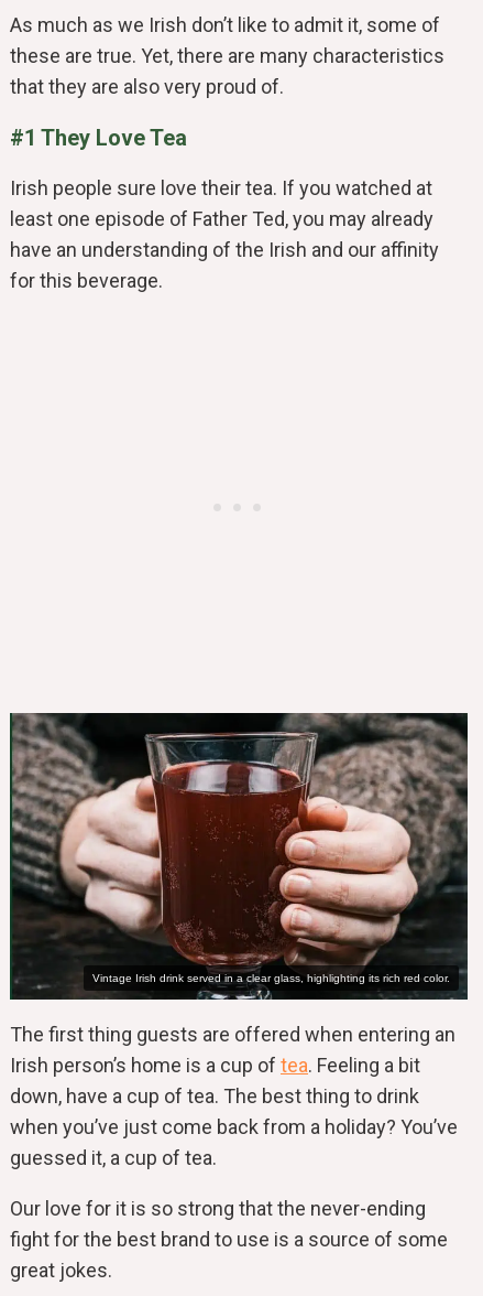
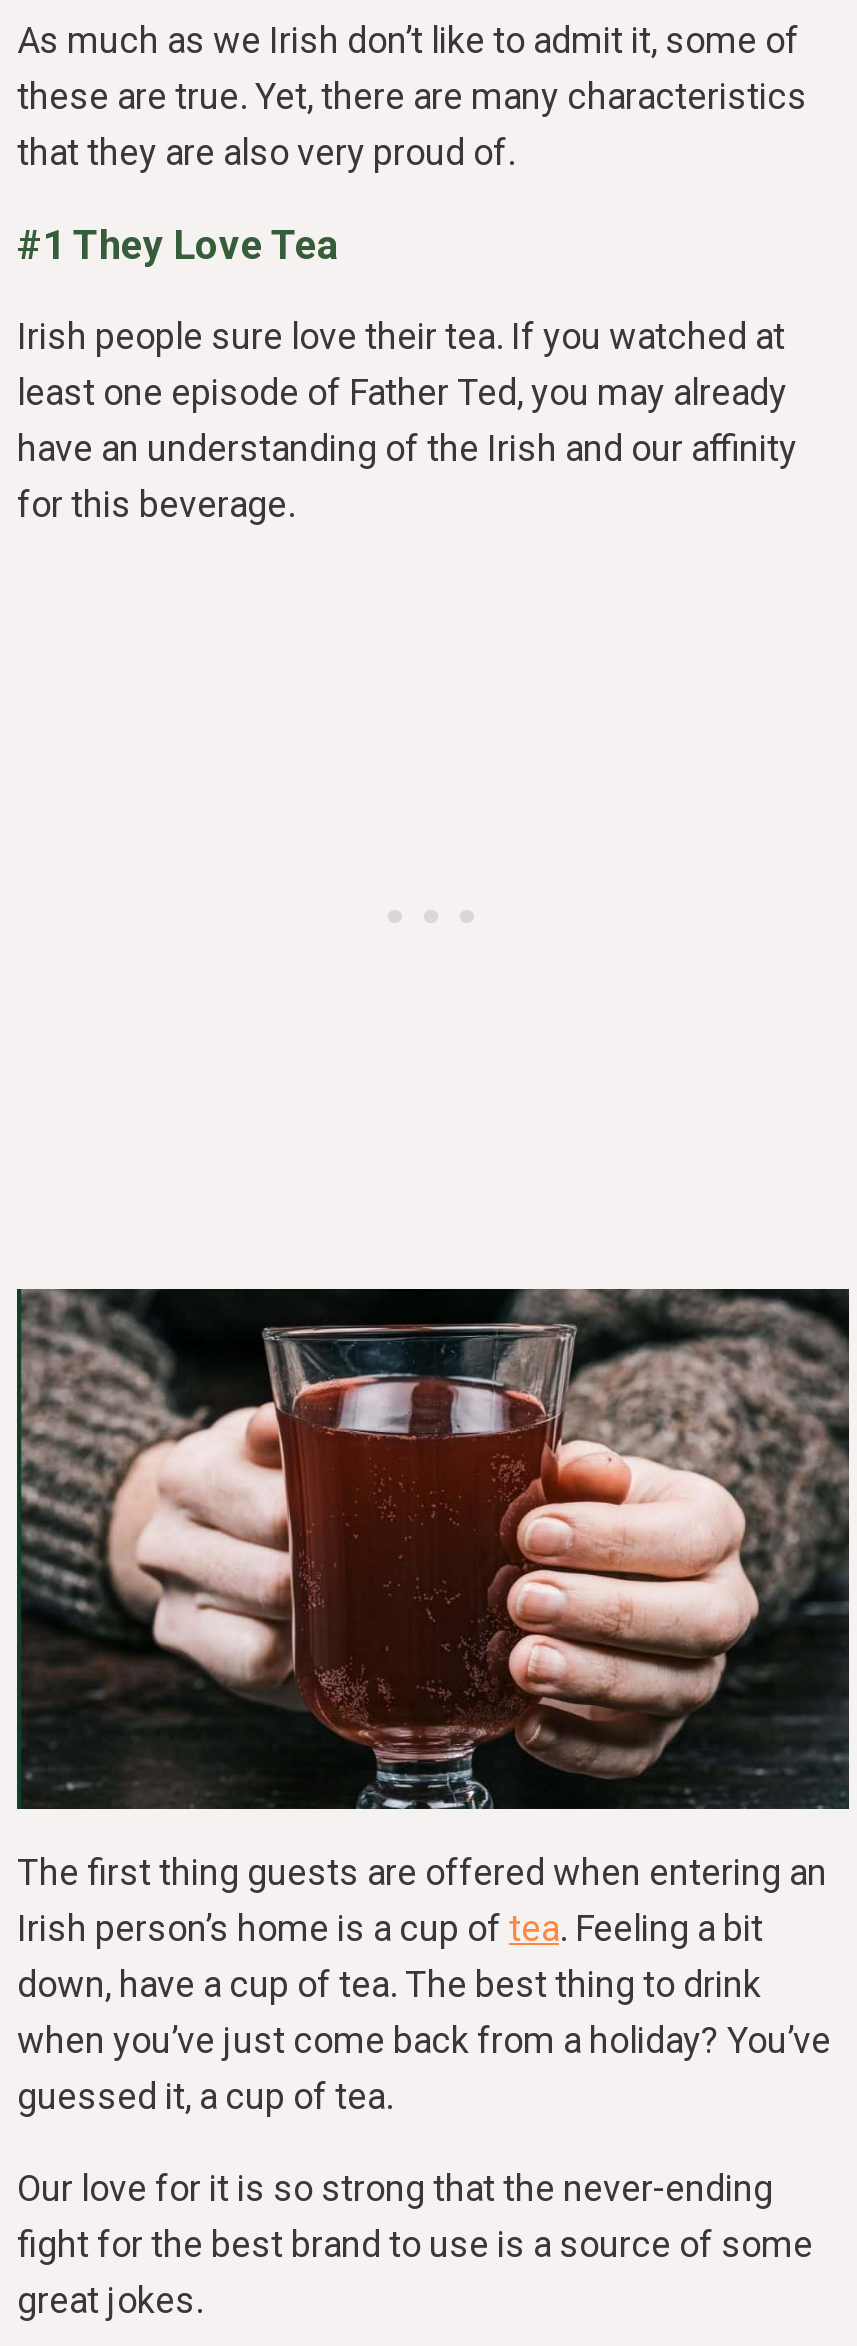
- Vintage Irish drink served in a clear glass, highlighting its rich red color.
